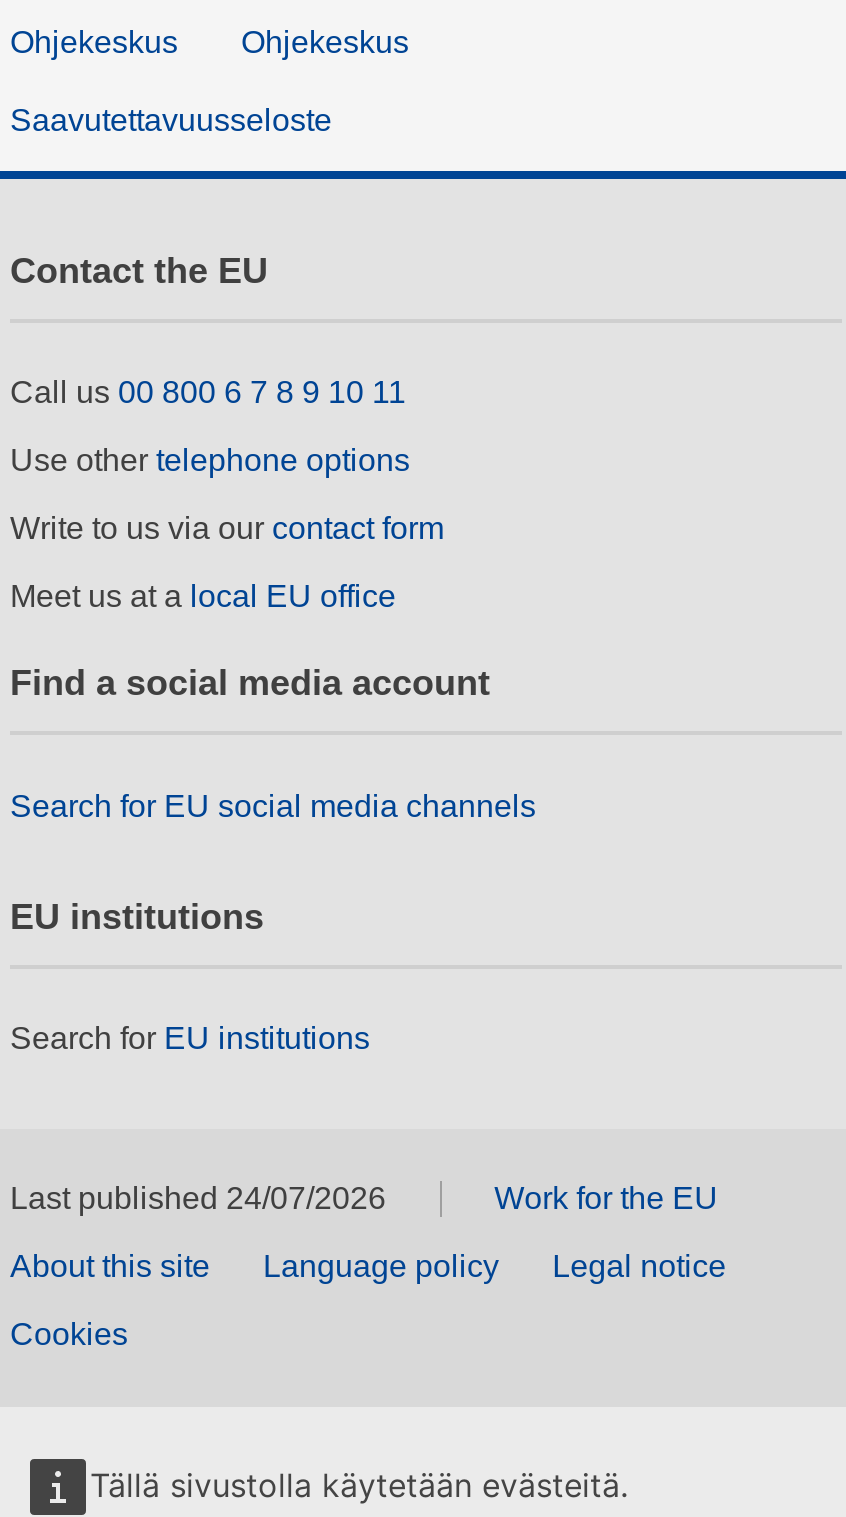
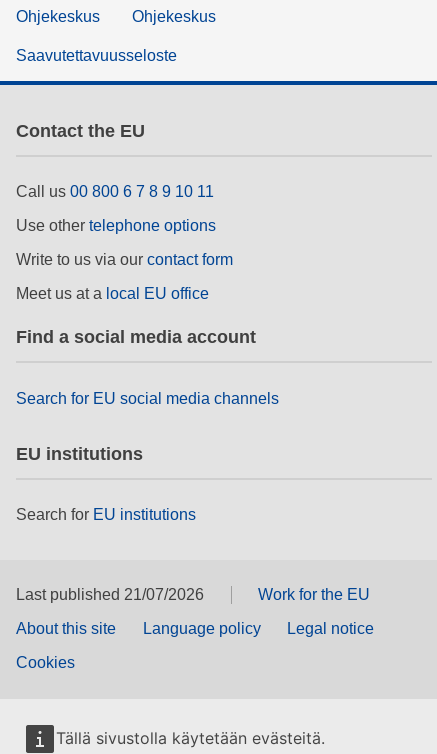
- Last published 24/07/2026
+ Last published 21/07/2026
